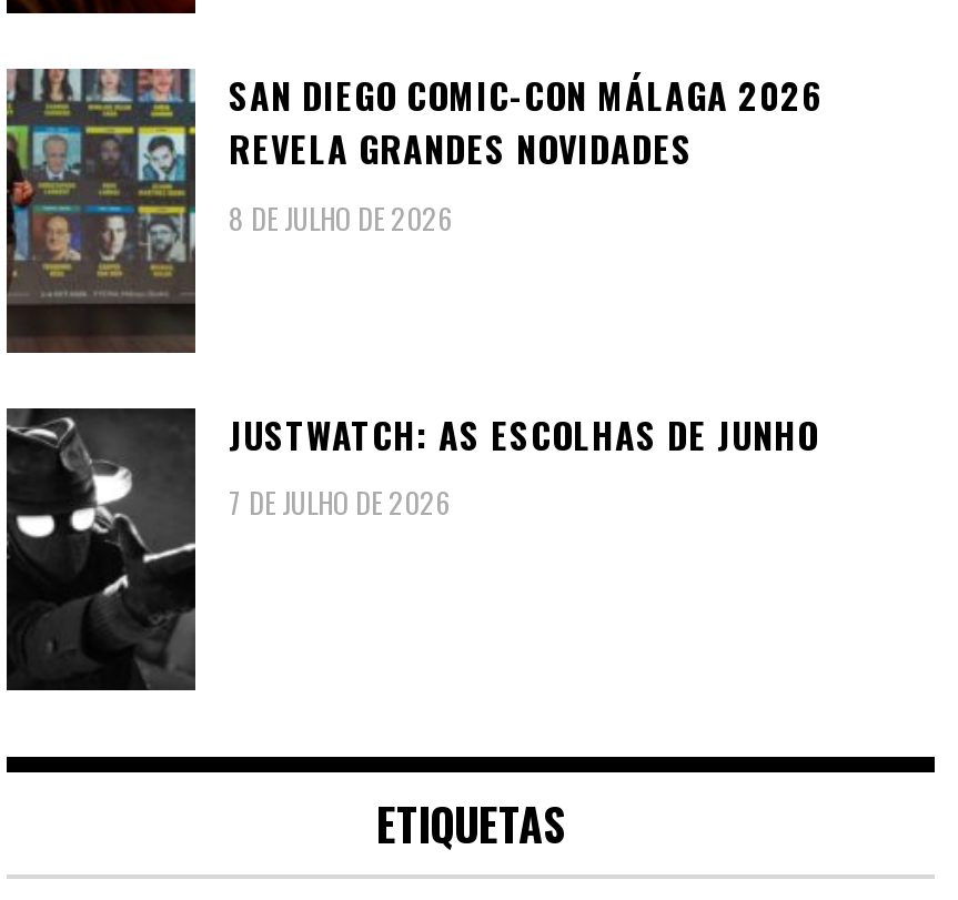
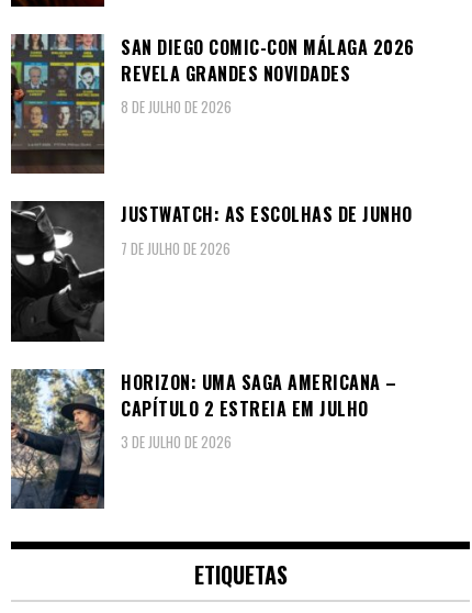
+ [image]
+ HORIZON: UMA SAGA AMERICANA –
+ CAPÍTULO 2 ESTREIA EM JULHO
+ 3 DE JULHO DE 2026
